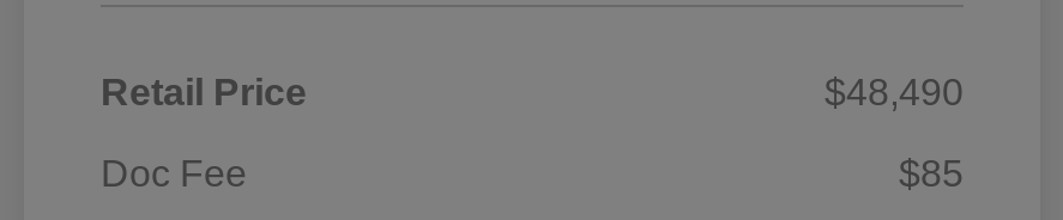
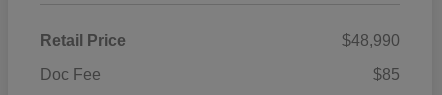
- $48,490
+ $48,990
